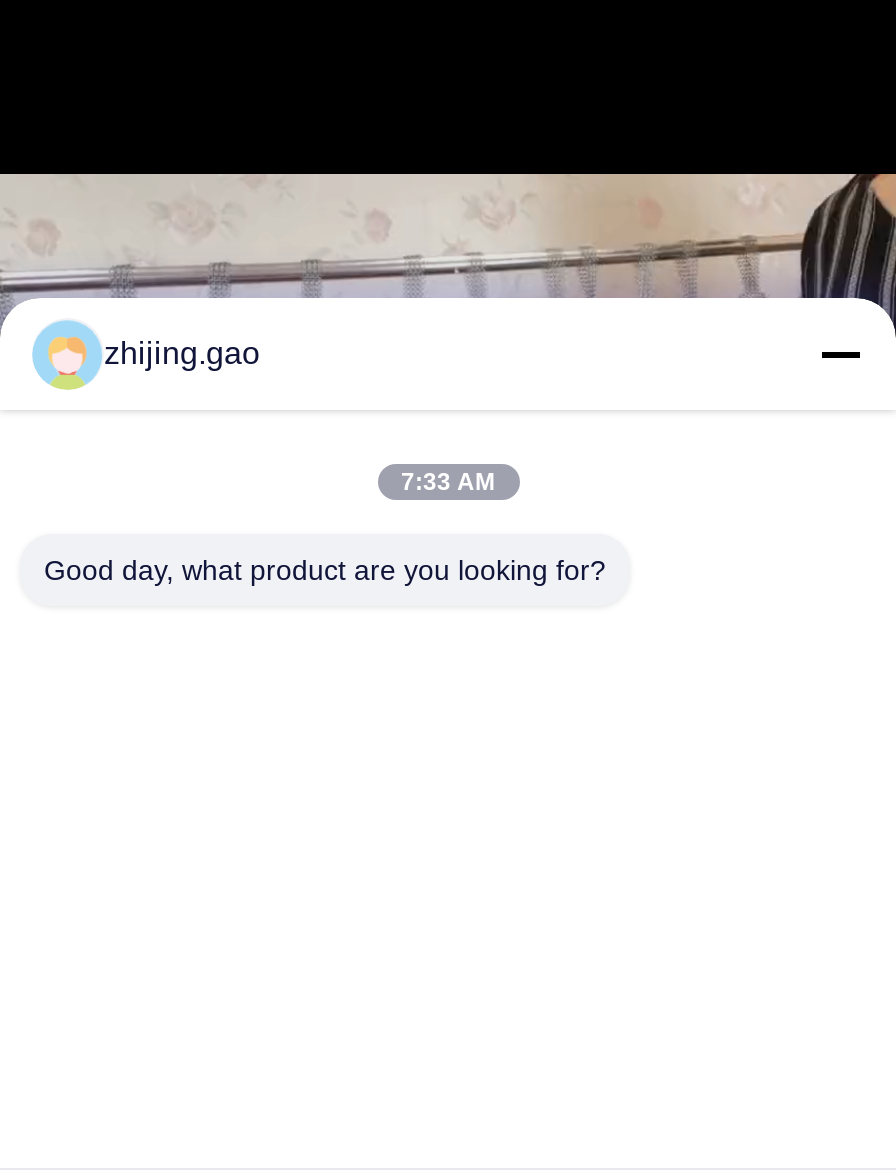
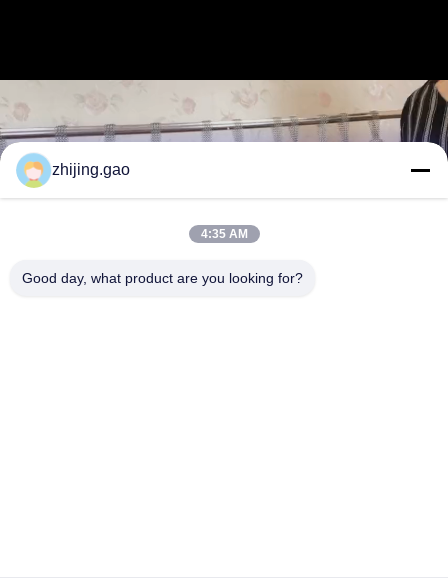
- 7:33 AM
+ 4:35 AM
